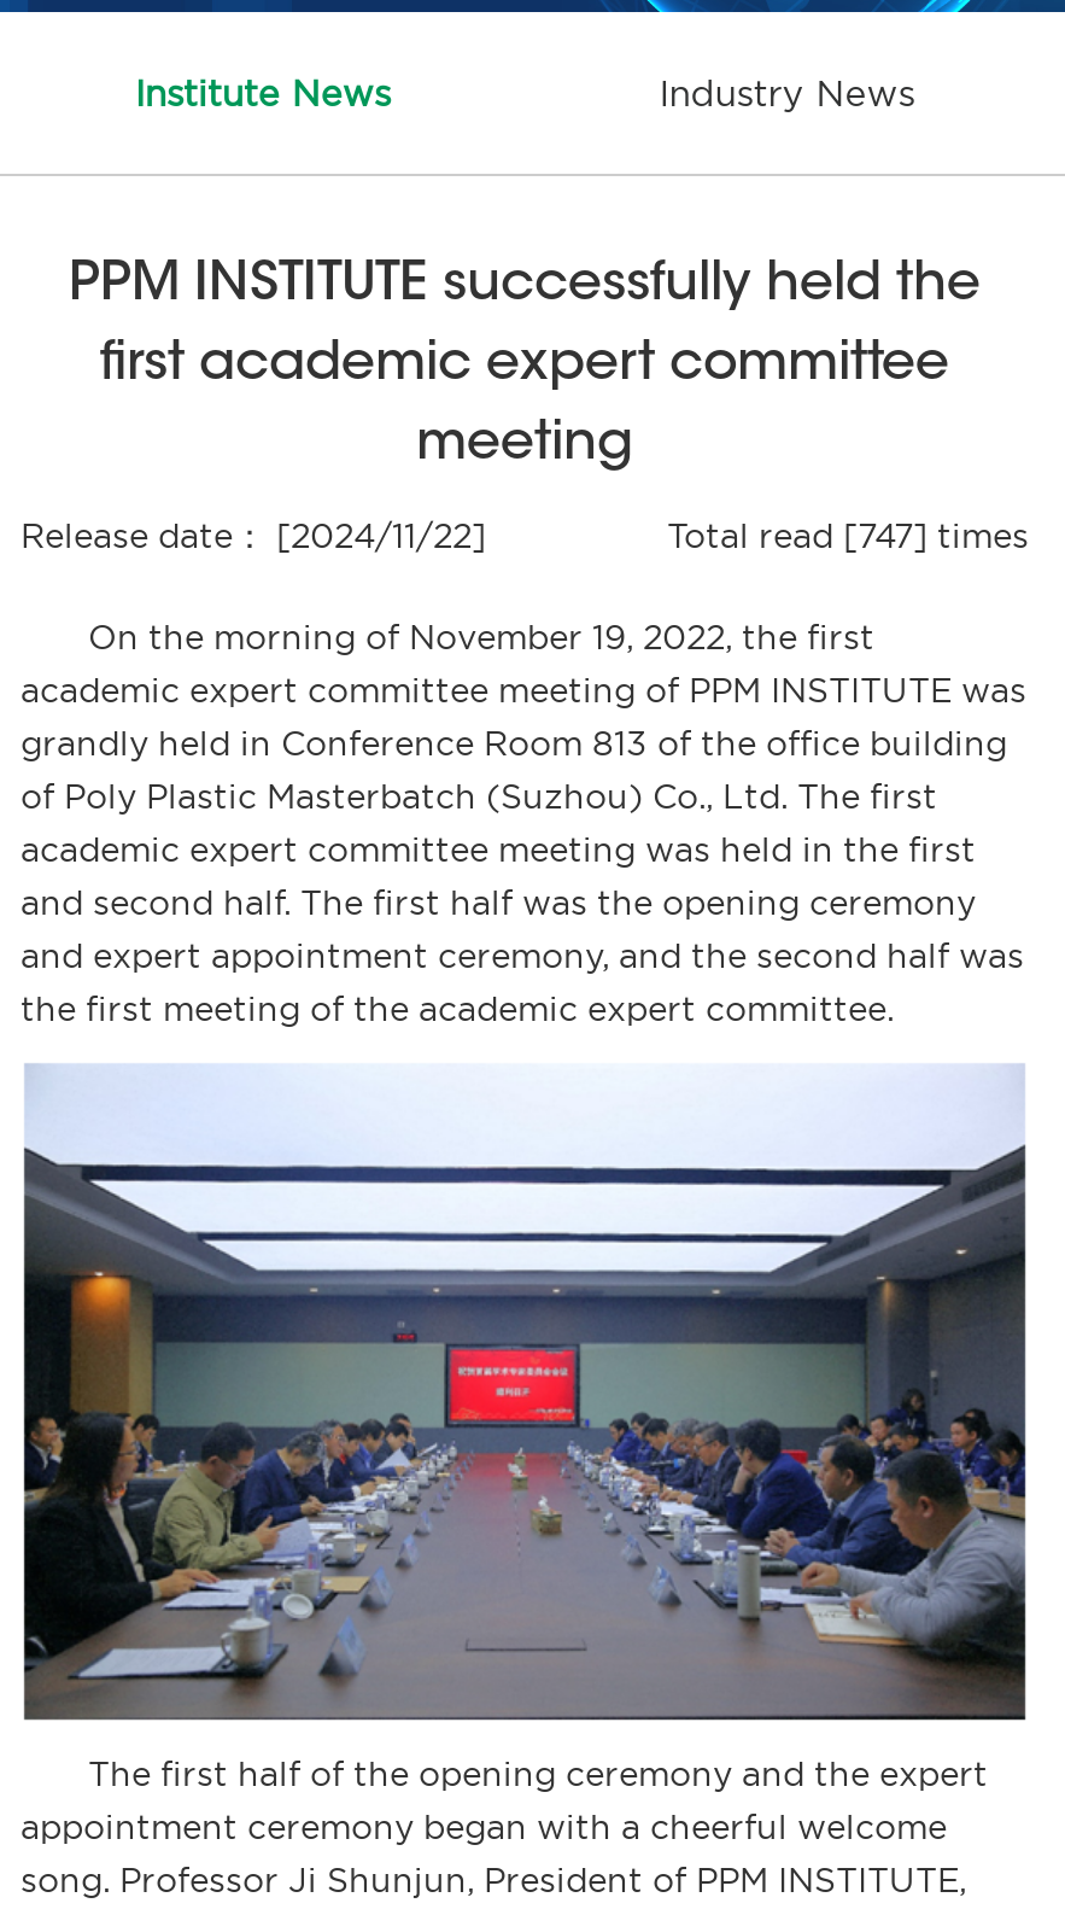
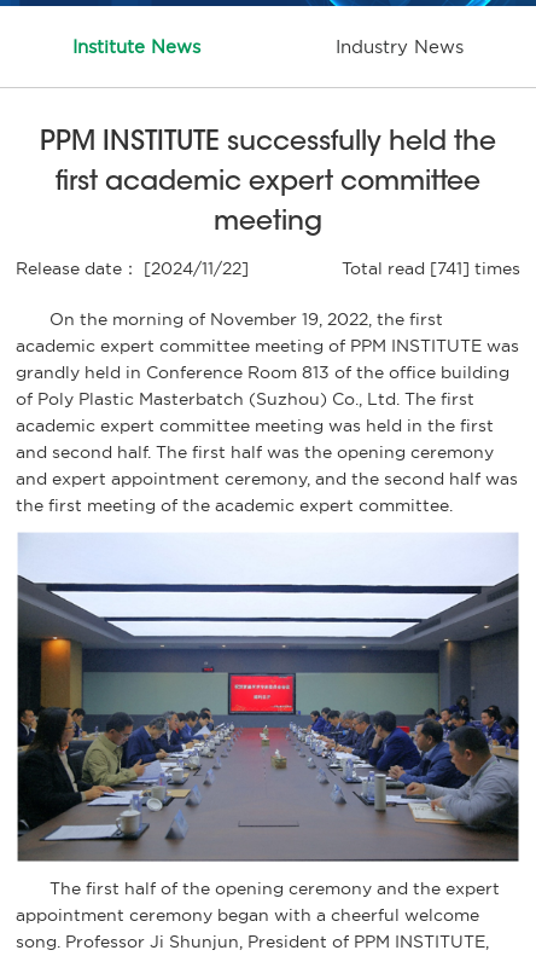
- Total read [747] times
+ Total read [741] times
